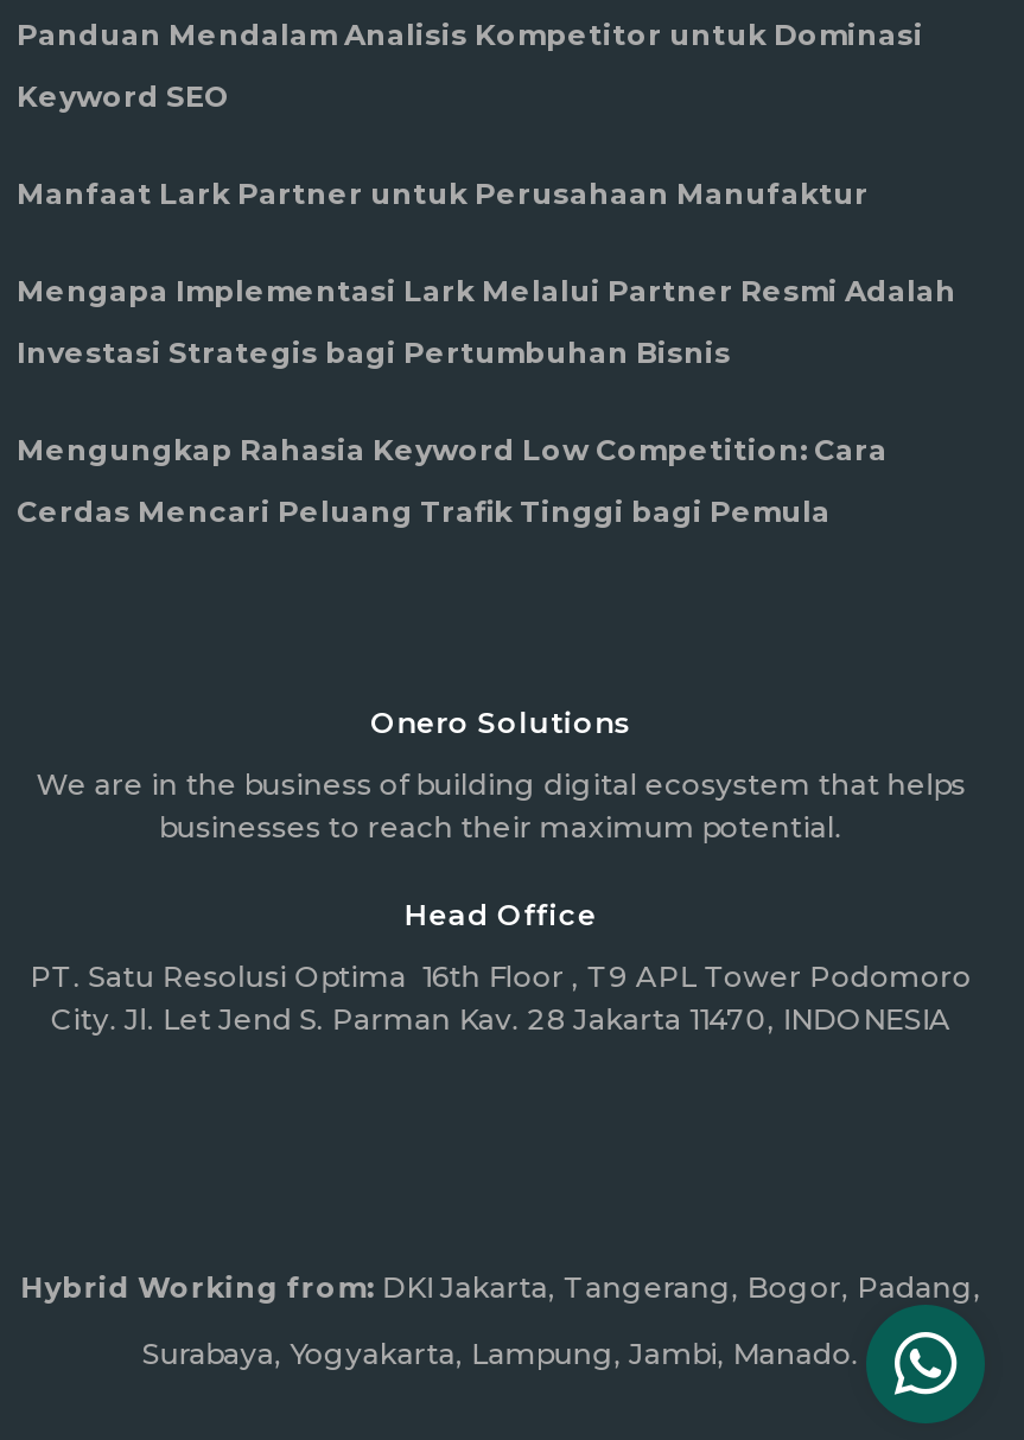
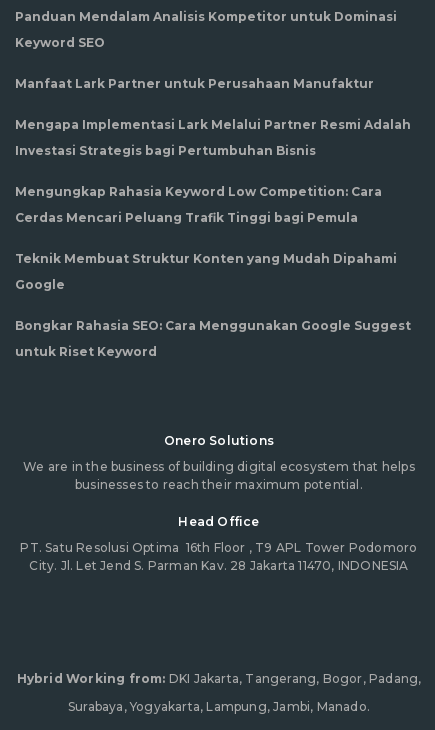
+ Teknik Membuat Struktur Konten yang Mudah Dipahami
+ Google
+ Bongkar Rahasia SEO: Cara Menggunakan Google Suggest
+ untuk Riset Keyword

- [image]
